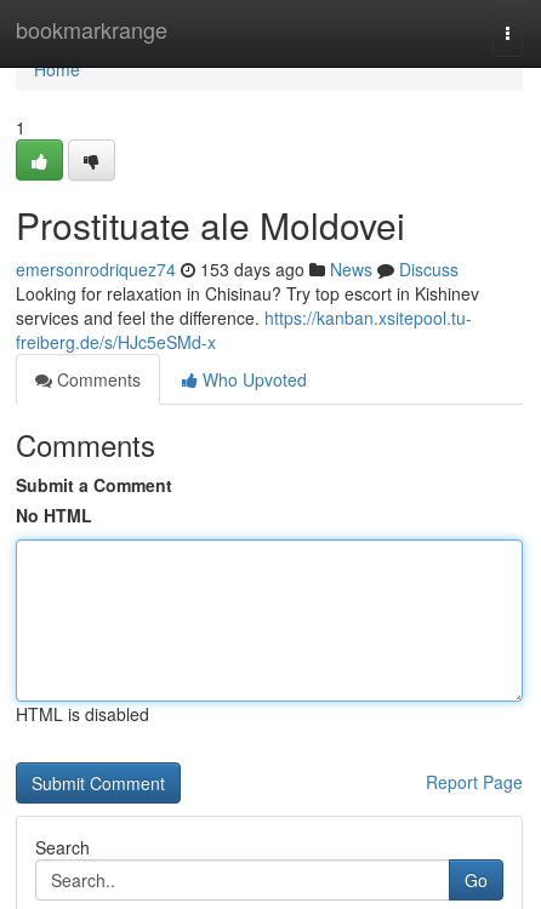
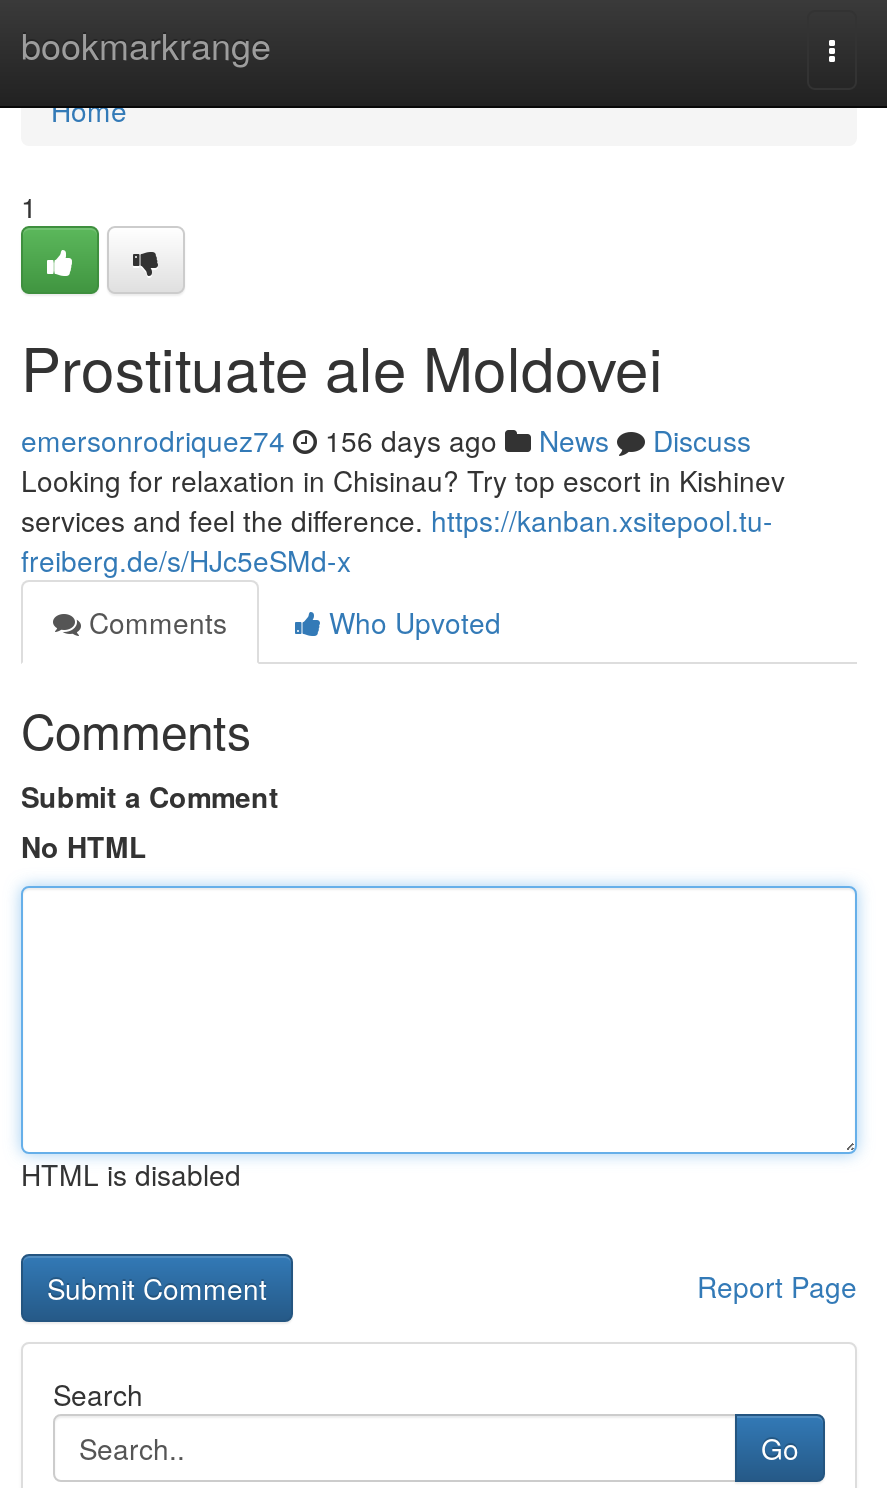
- emersonrodriquez74 153 days ago News Discuss
+ emersonrodriquez74 156 days ago News Discuss
